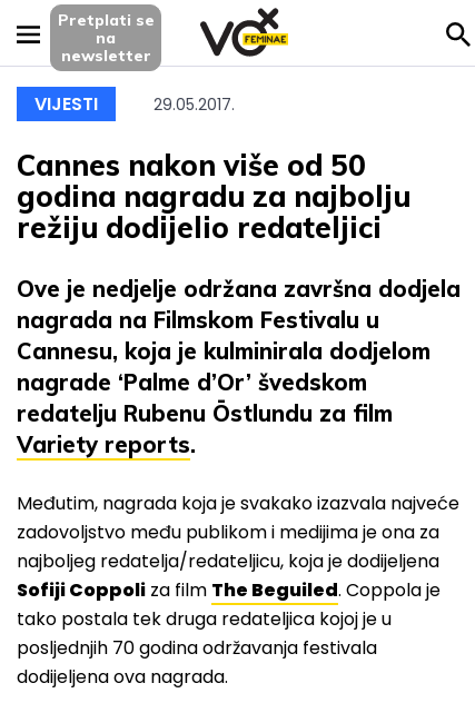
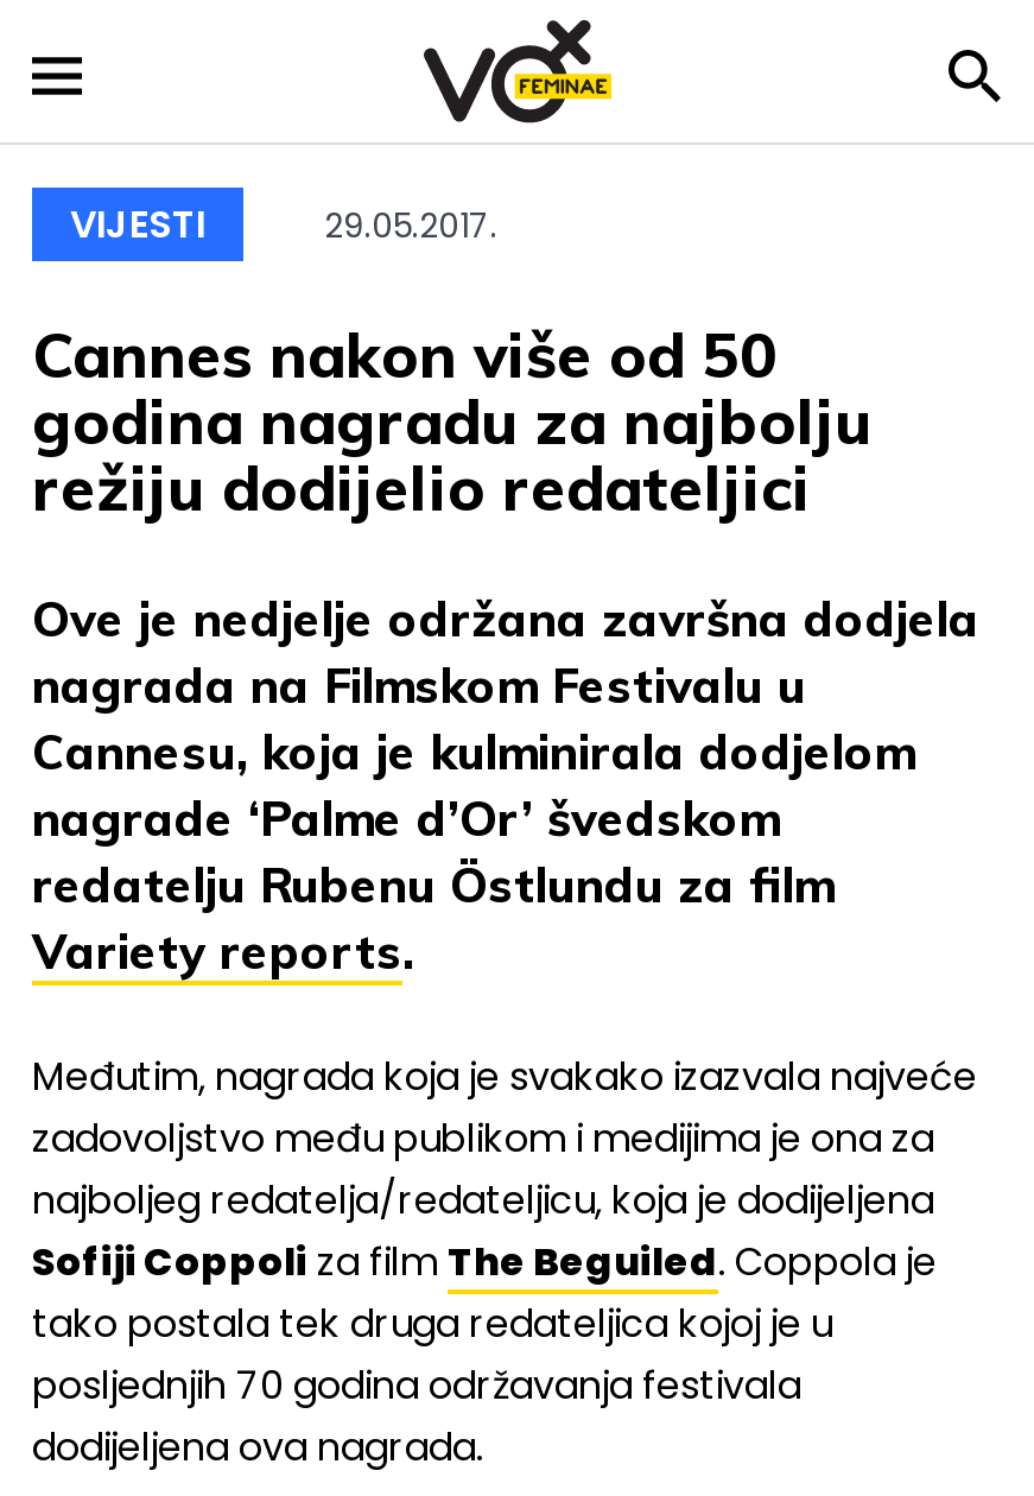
- Pretplati se
- na
- newsletter
